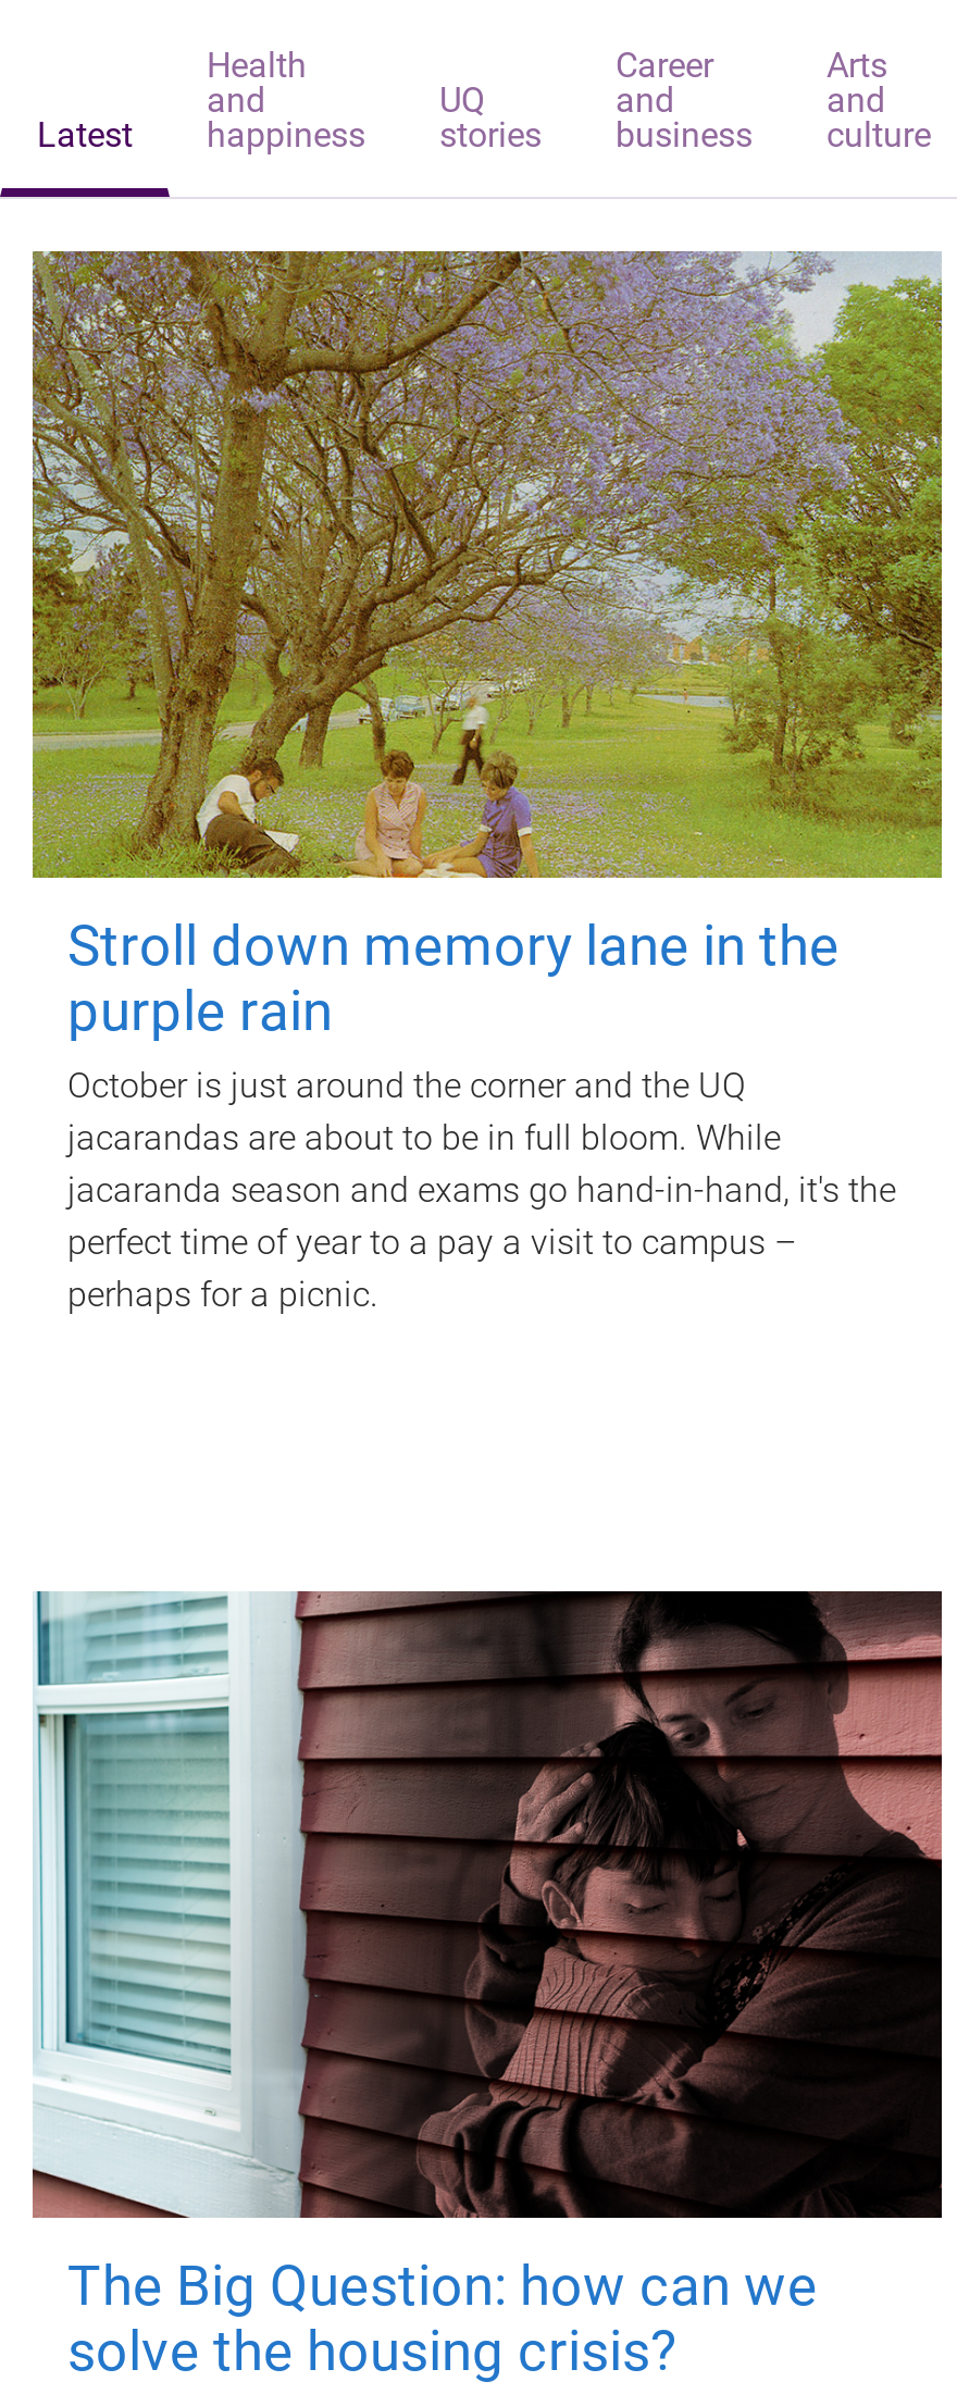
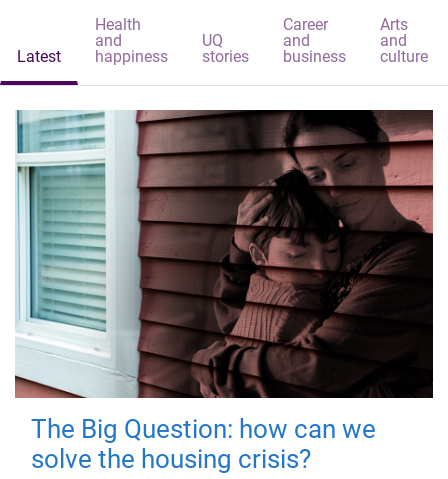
- [image]
- Stroll down memory lane in the
- purple rain
- October is just around the corner and the UQ
- jacarandas are about to be in full bloom. While
- jacaranda season and exams go hand-in-hand, it's the
- perfect time of year to a pay a visit to campus –
- perhaps for a picnic.
